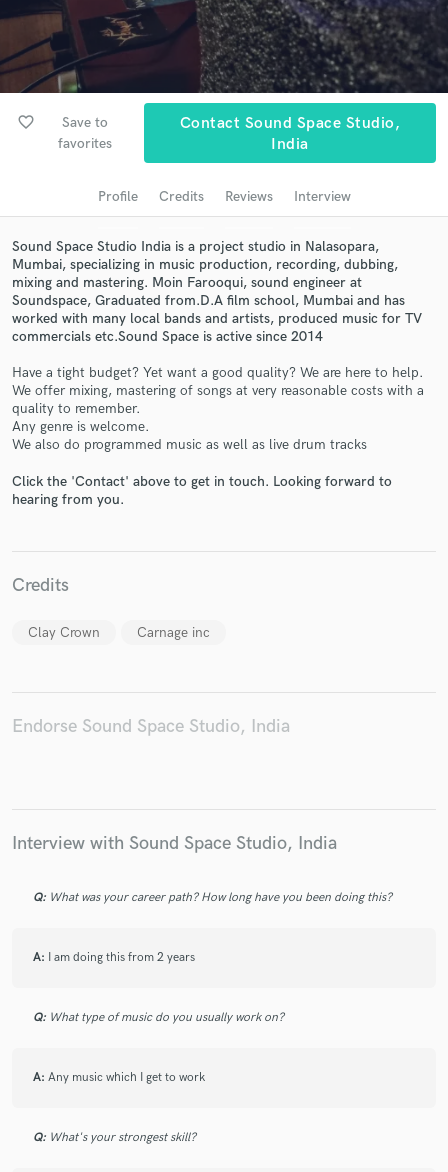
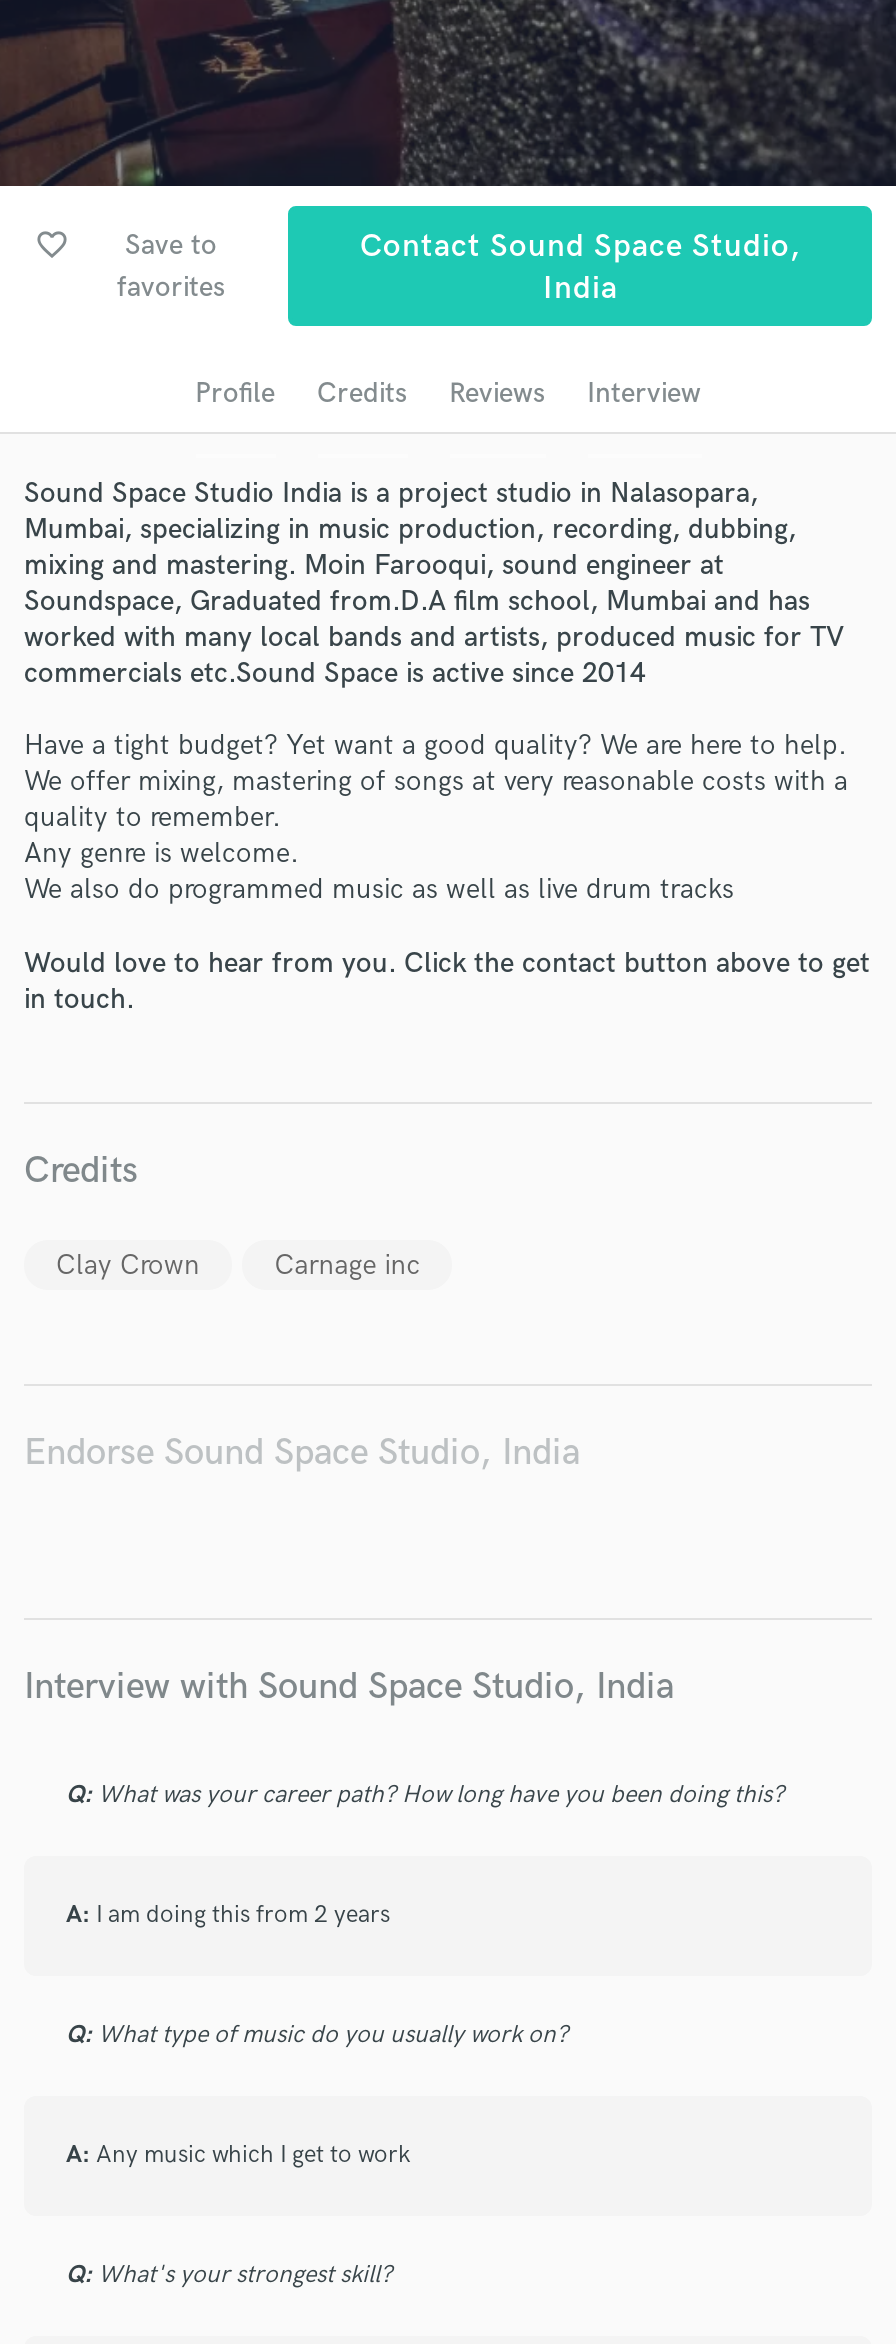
- Click the 'Contact' above to get in touch. Looking forward to
- hearing from you.
+ Would love to hear from you. Click the contact button above to get
+ in touch.
